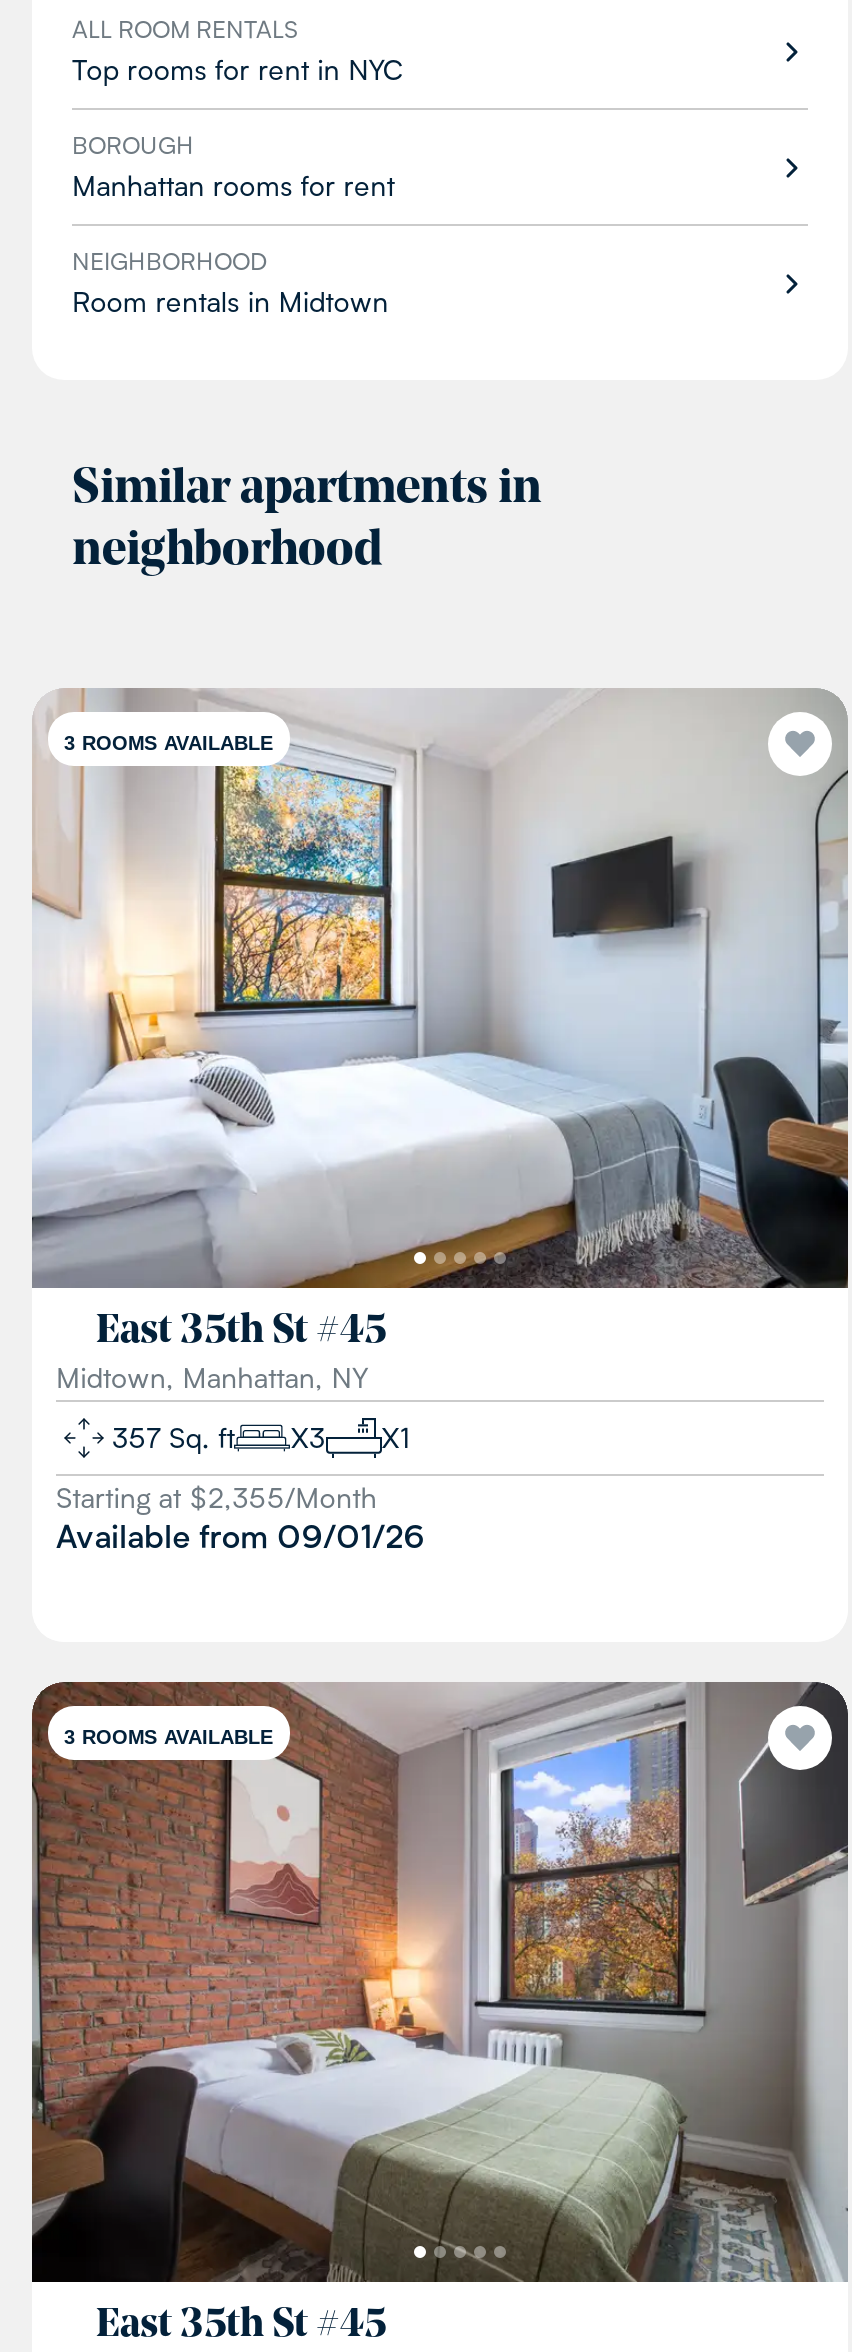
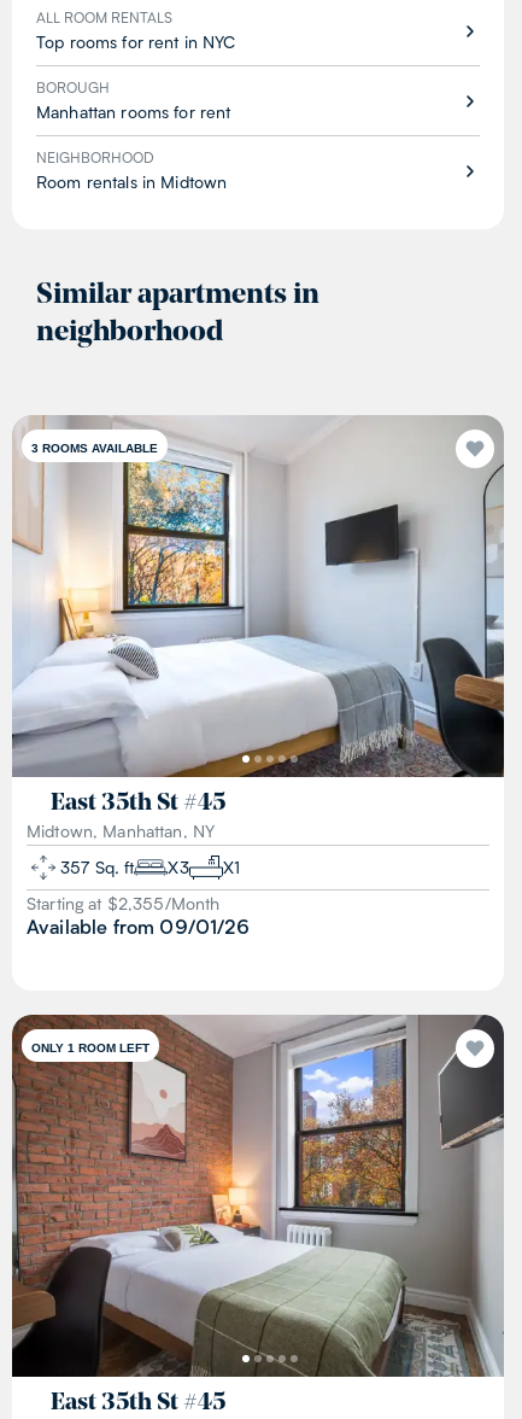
- 3 ROOMS AVAILABLE
+ ONLY 1 ROOM LEFT
